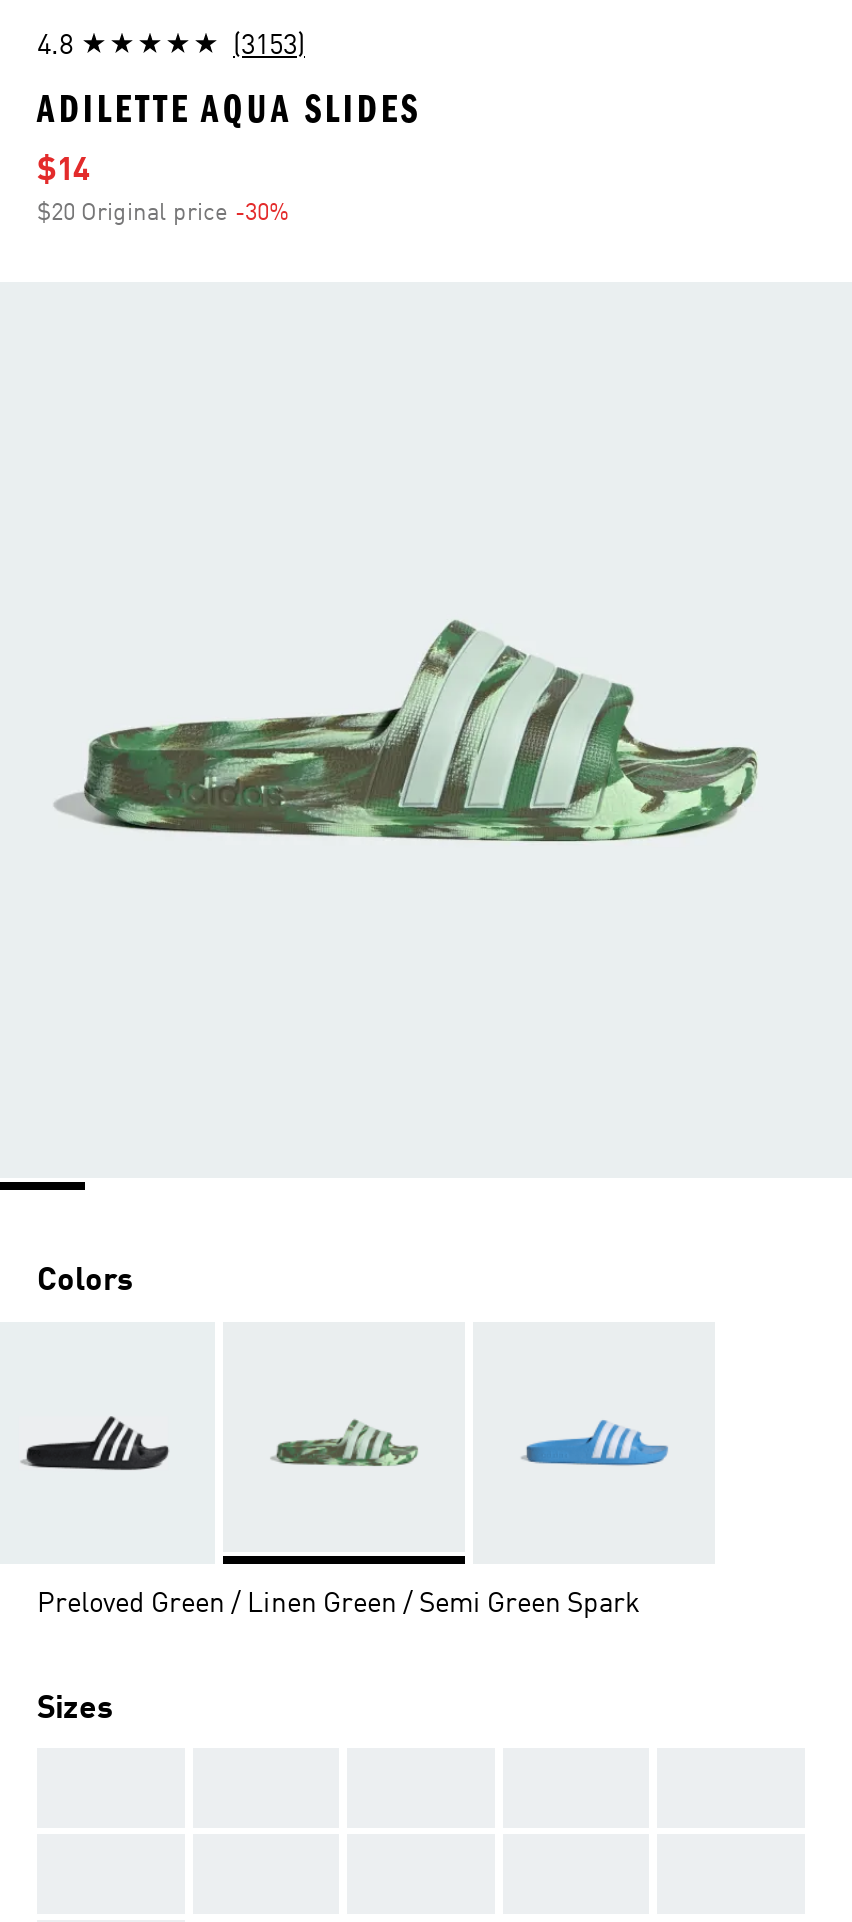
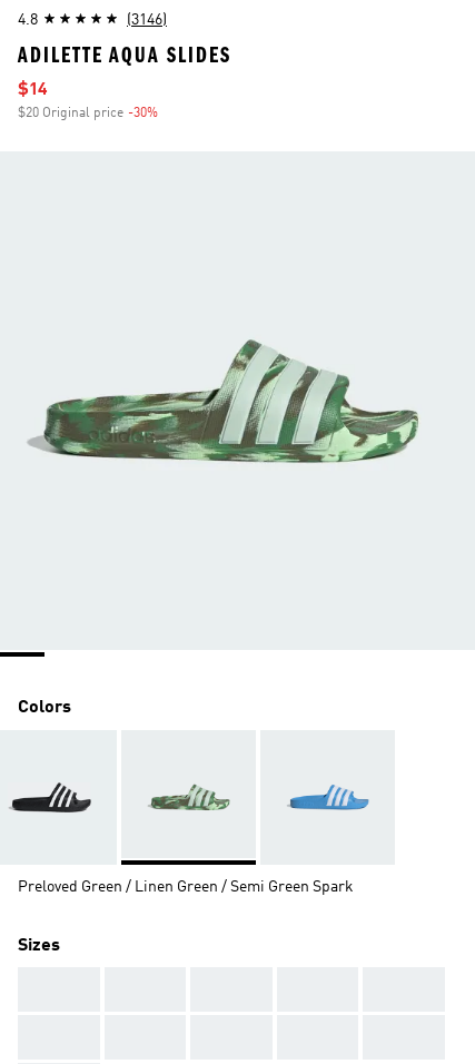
- (3153)
+ (3146)
